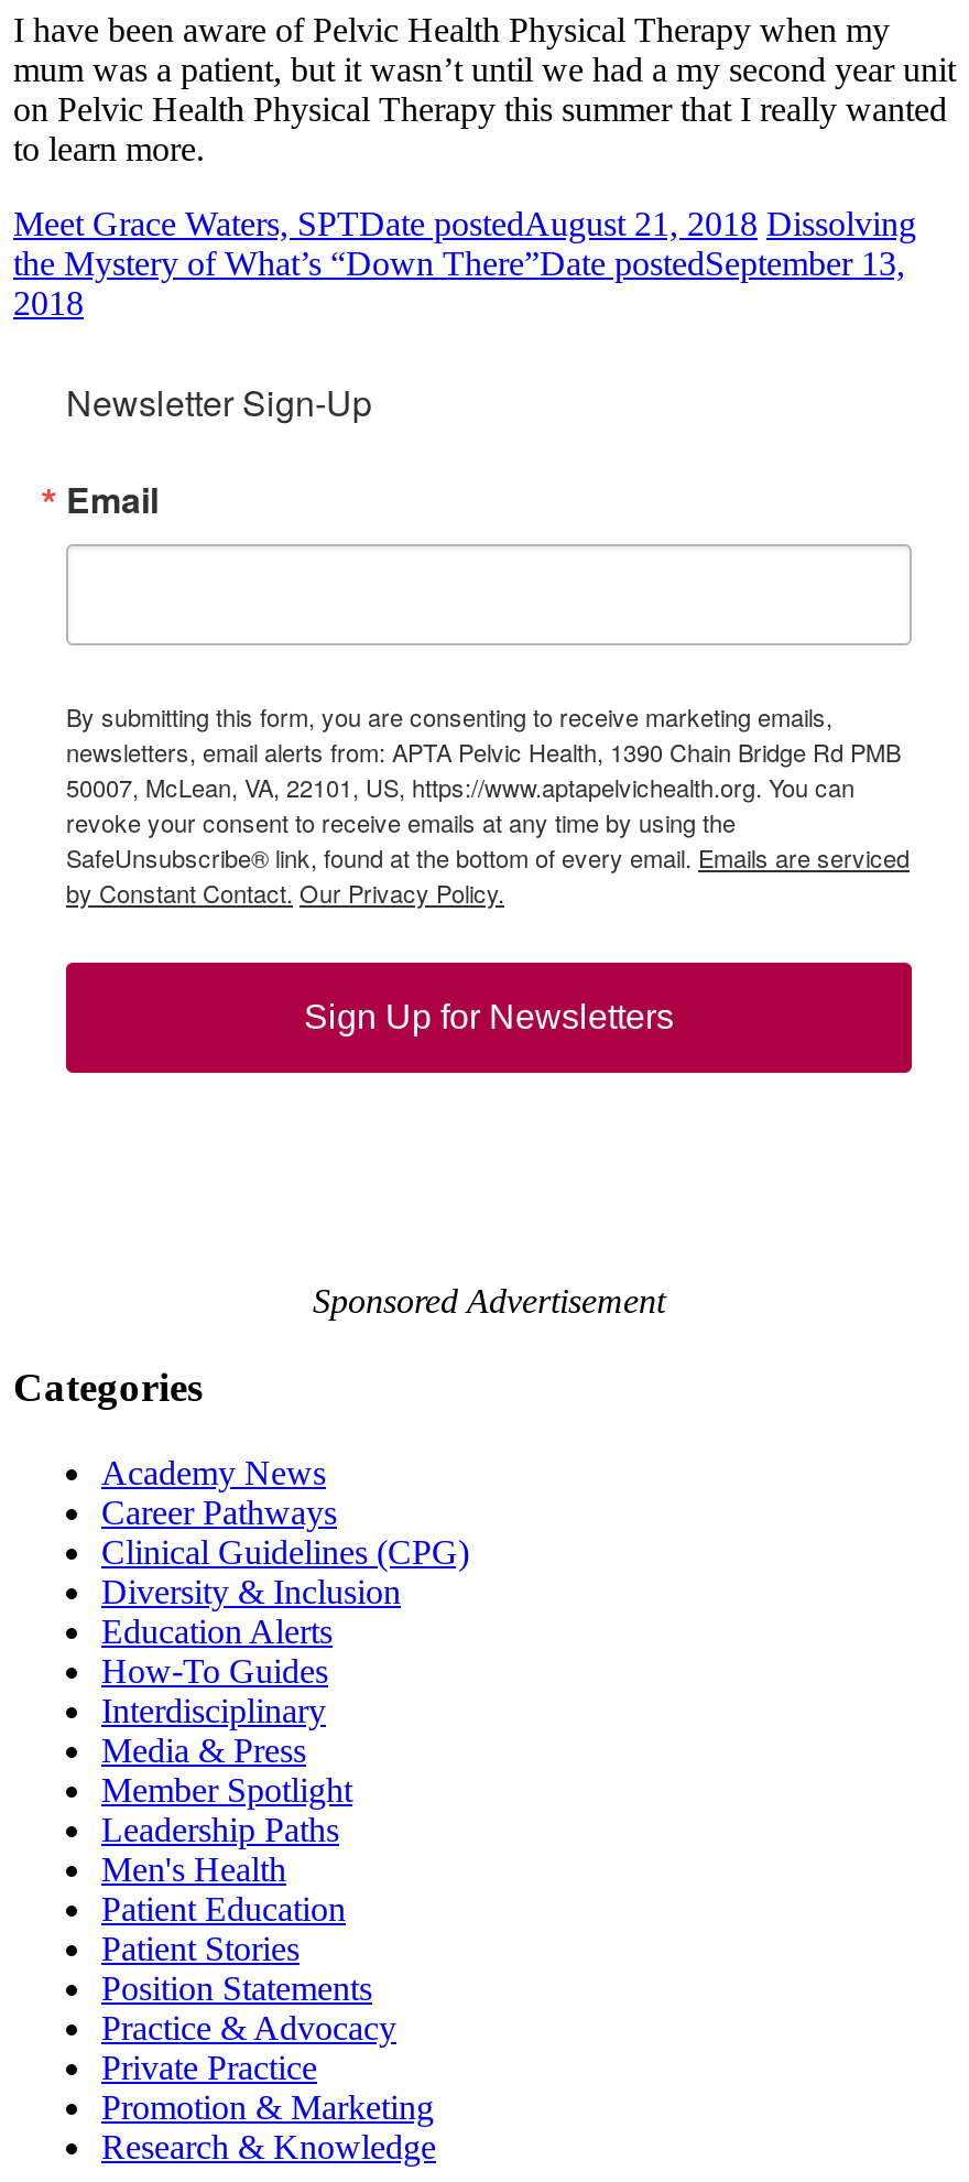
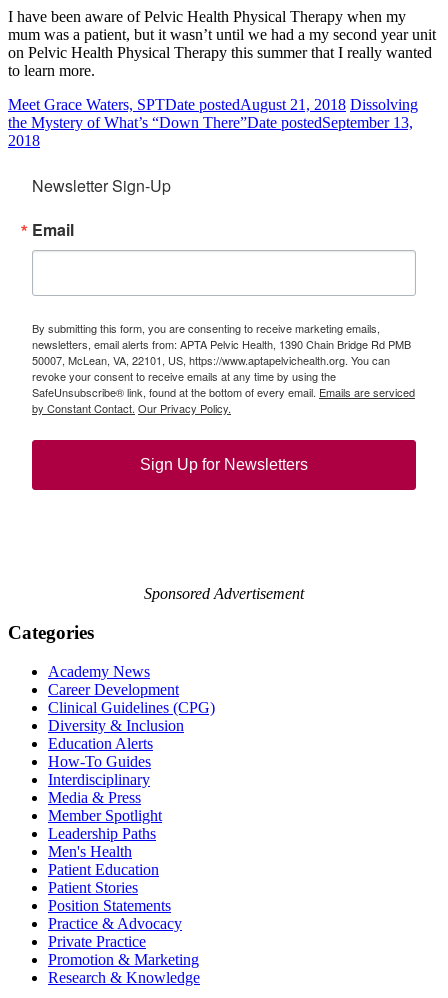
- Career Pathways
+ Career Development
